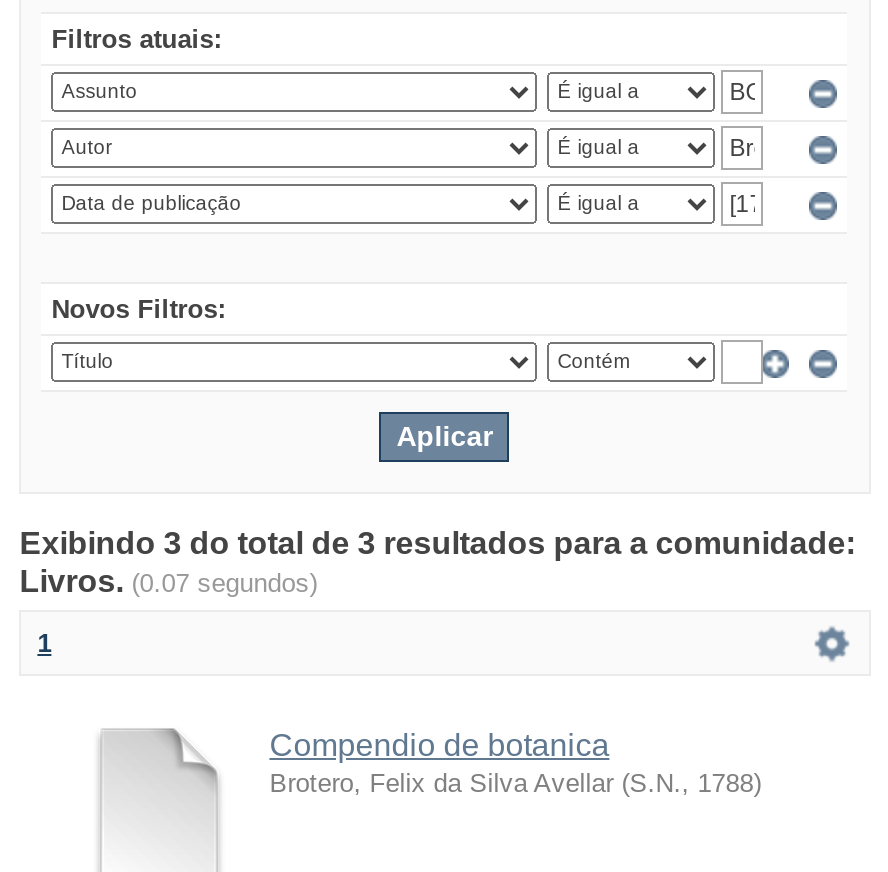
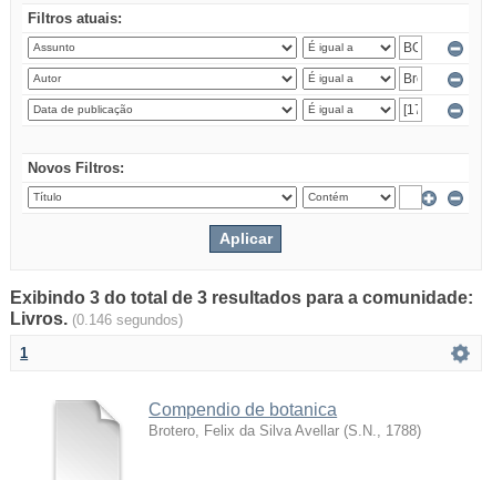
- Livros. (0.07 segundos)
+ Livros. (0.146 segundos)
